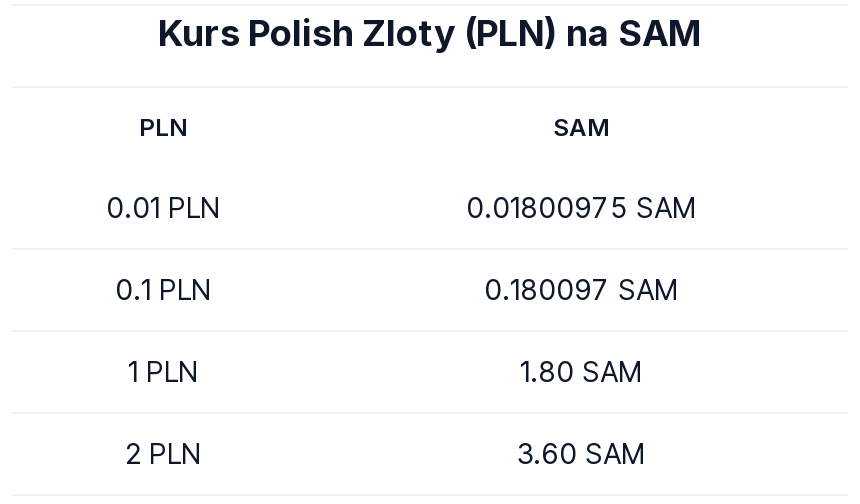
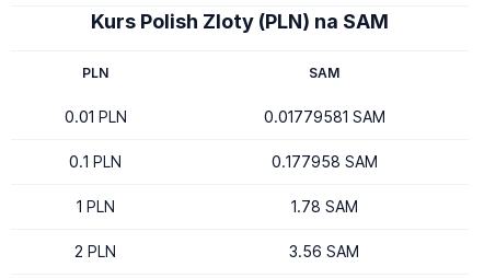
- 0.01800975 SAM
+ 0.01779581 SAM

- 0.180097 SAM
+ 0.177958 SAM

- 1.80 SAM
+ 1.78 SAM

- 3.60 SAM
+ 3.56 SAM
